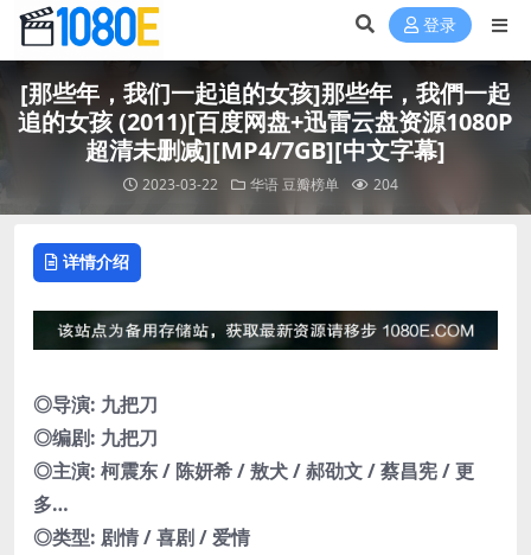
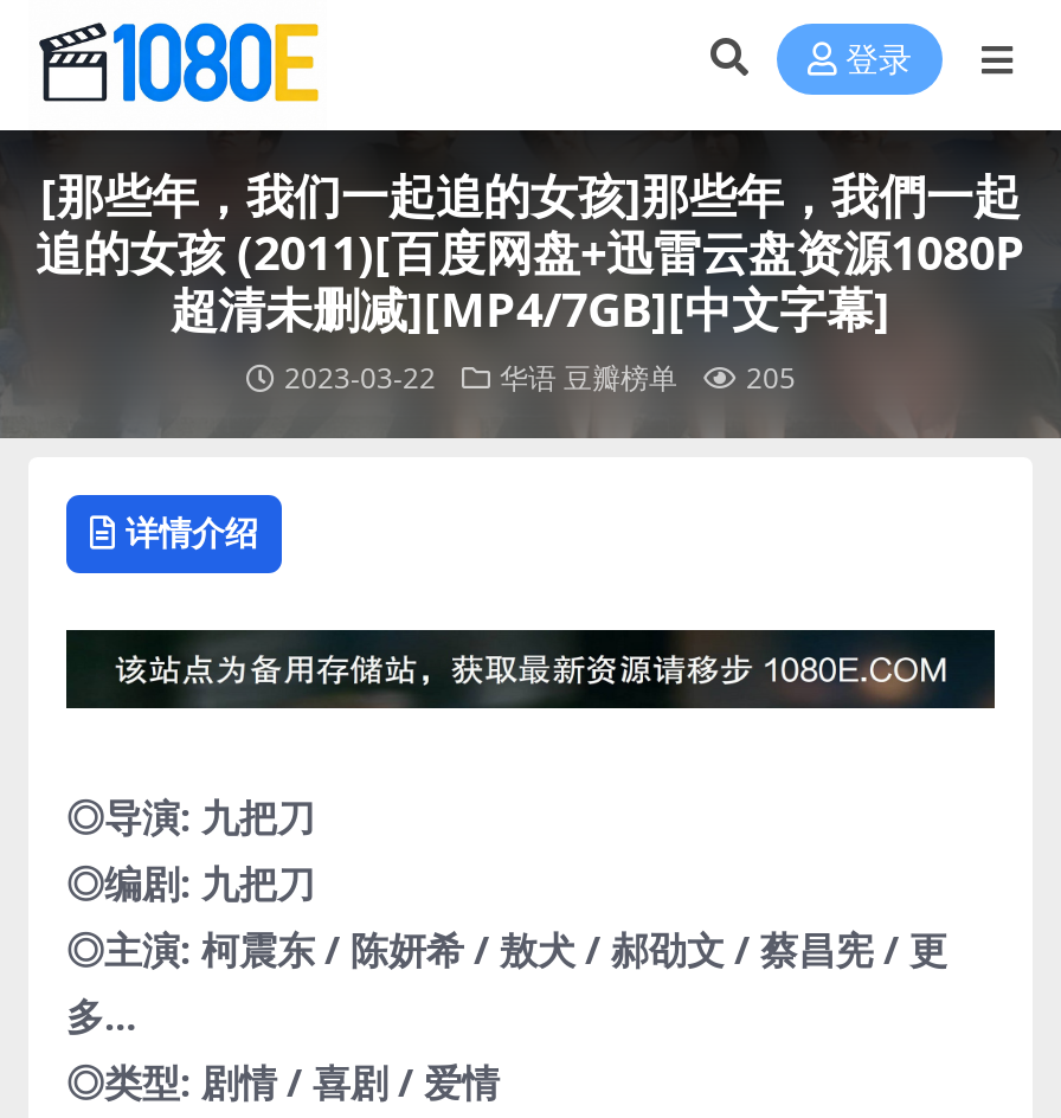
- 2023-03-22 华语 豆瓣榜单 204
+ 2023-03-22 华语 豆瓣榜单 205
